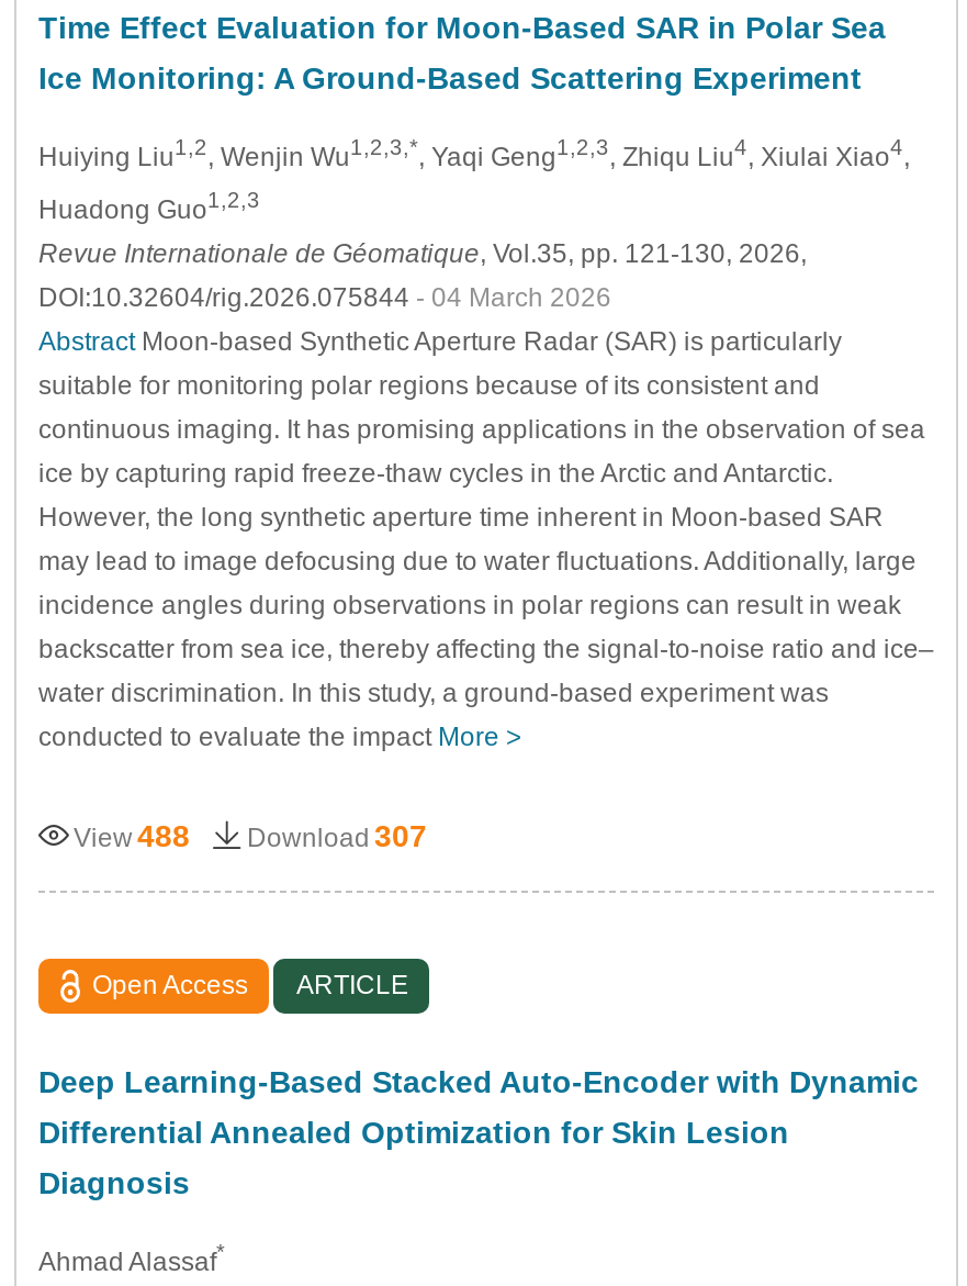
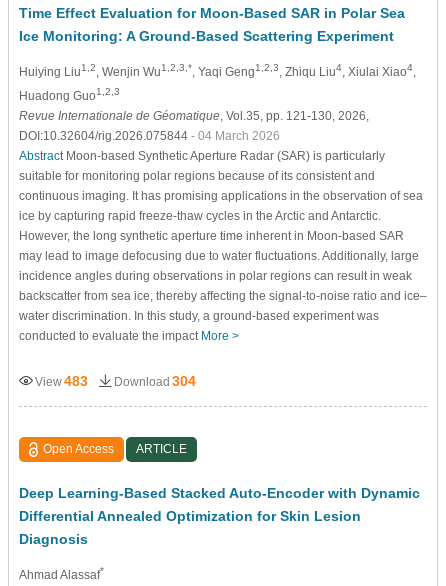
- View 488
+ View 483

- Download 307
+ Download 304
